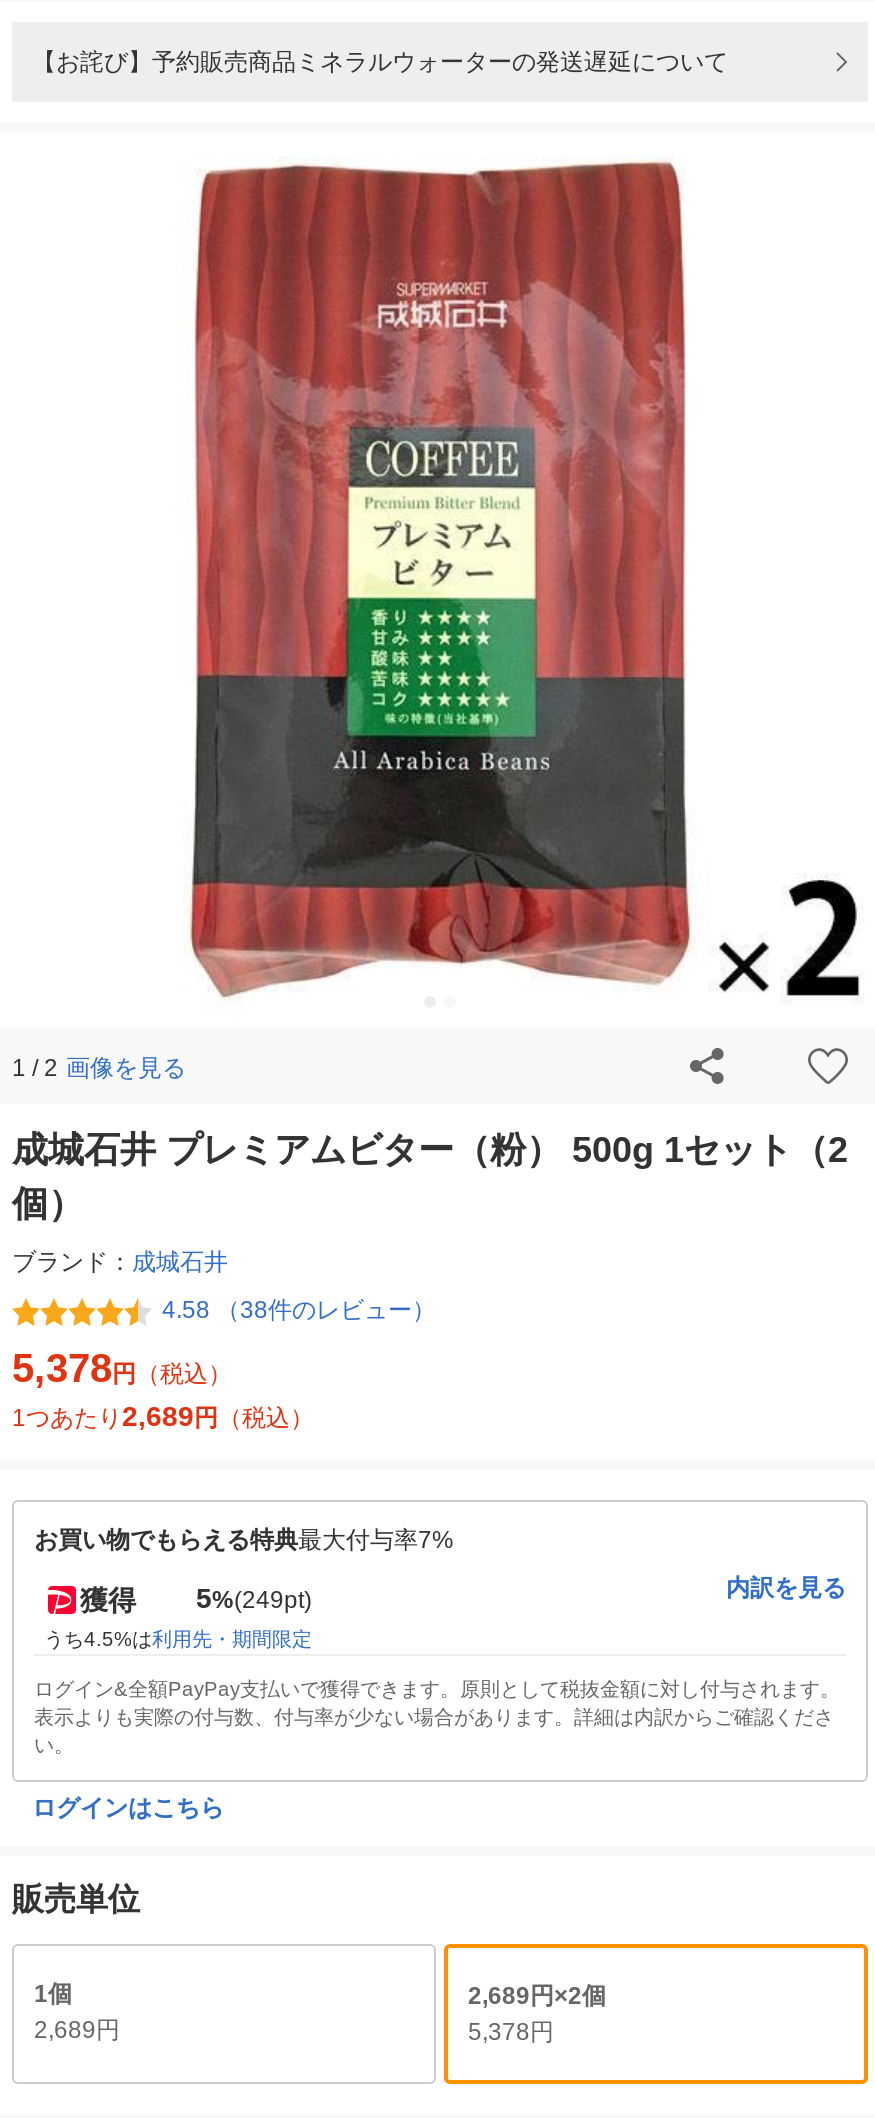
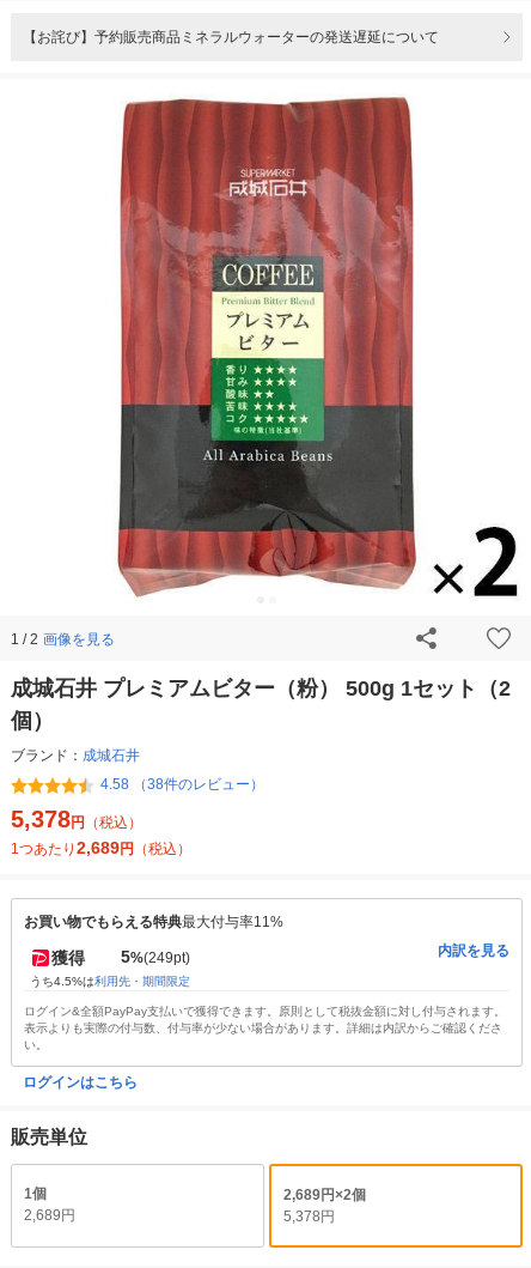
- お買い物でもらえる特典最大付与率7%
+ お買い物でもらえる特典最大付与率11%
